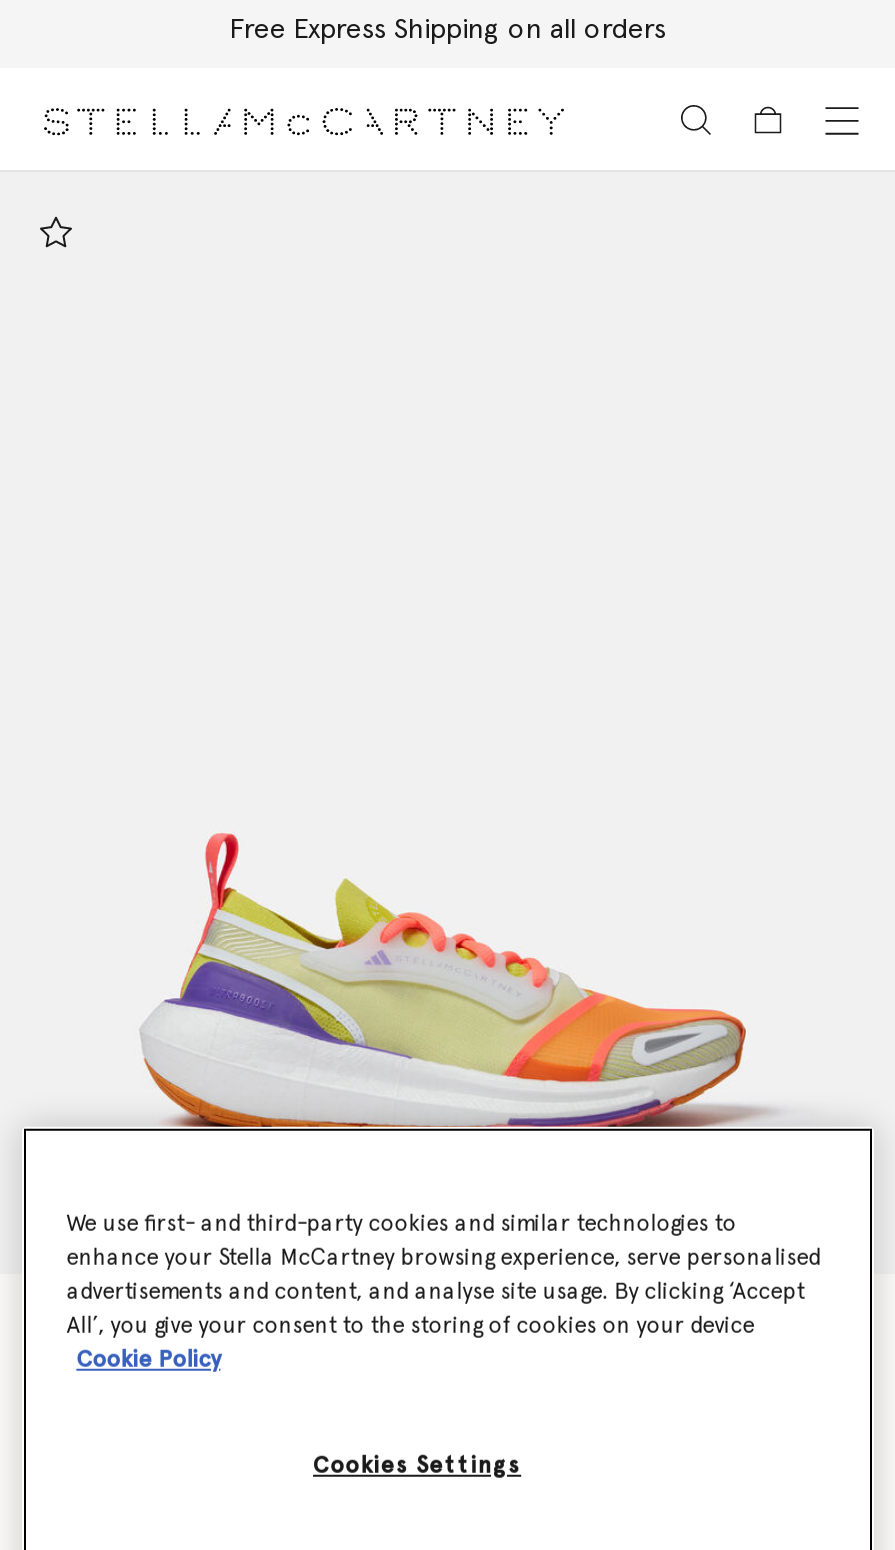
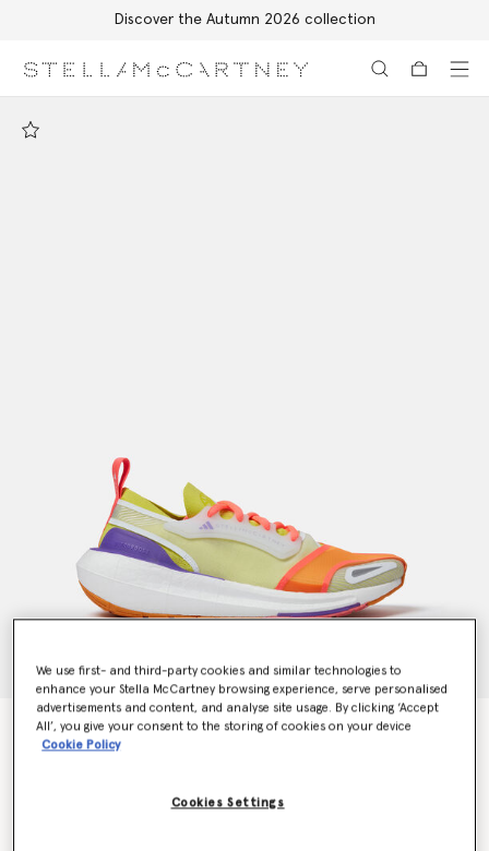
- Free Express Shipping on all orders
+ Discover the Autumn 2026 collection
